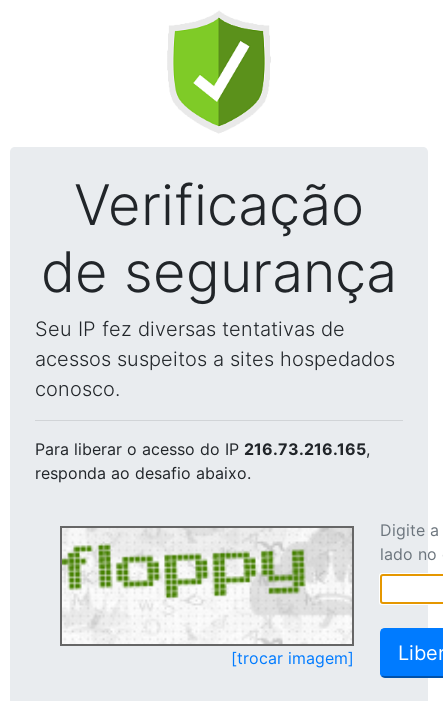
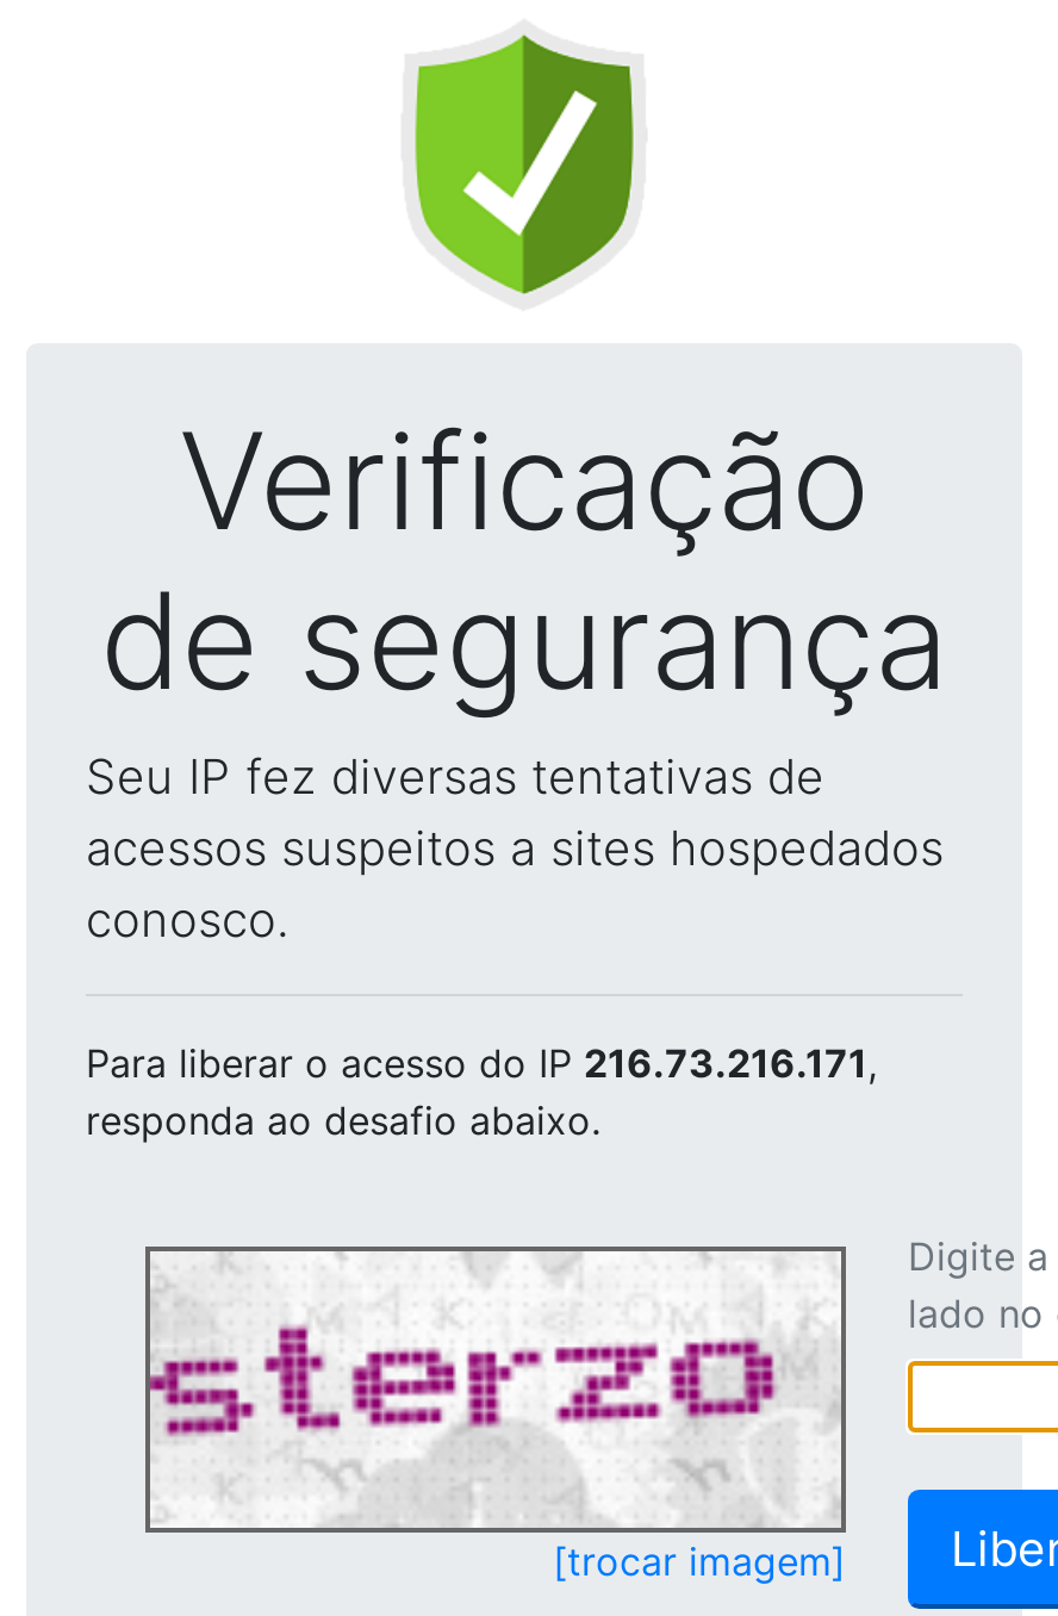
- Para liberar o acesso do IP 216.73.216.165,
+ Para liberar o acesso do IP 216.73.216.171,

- [image]
+ [image]
